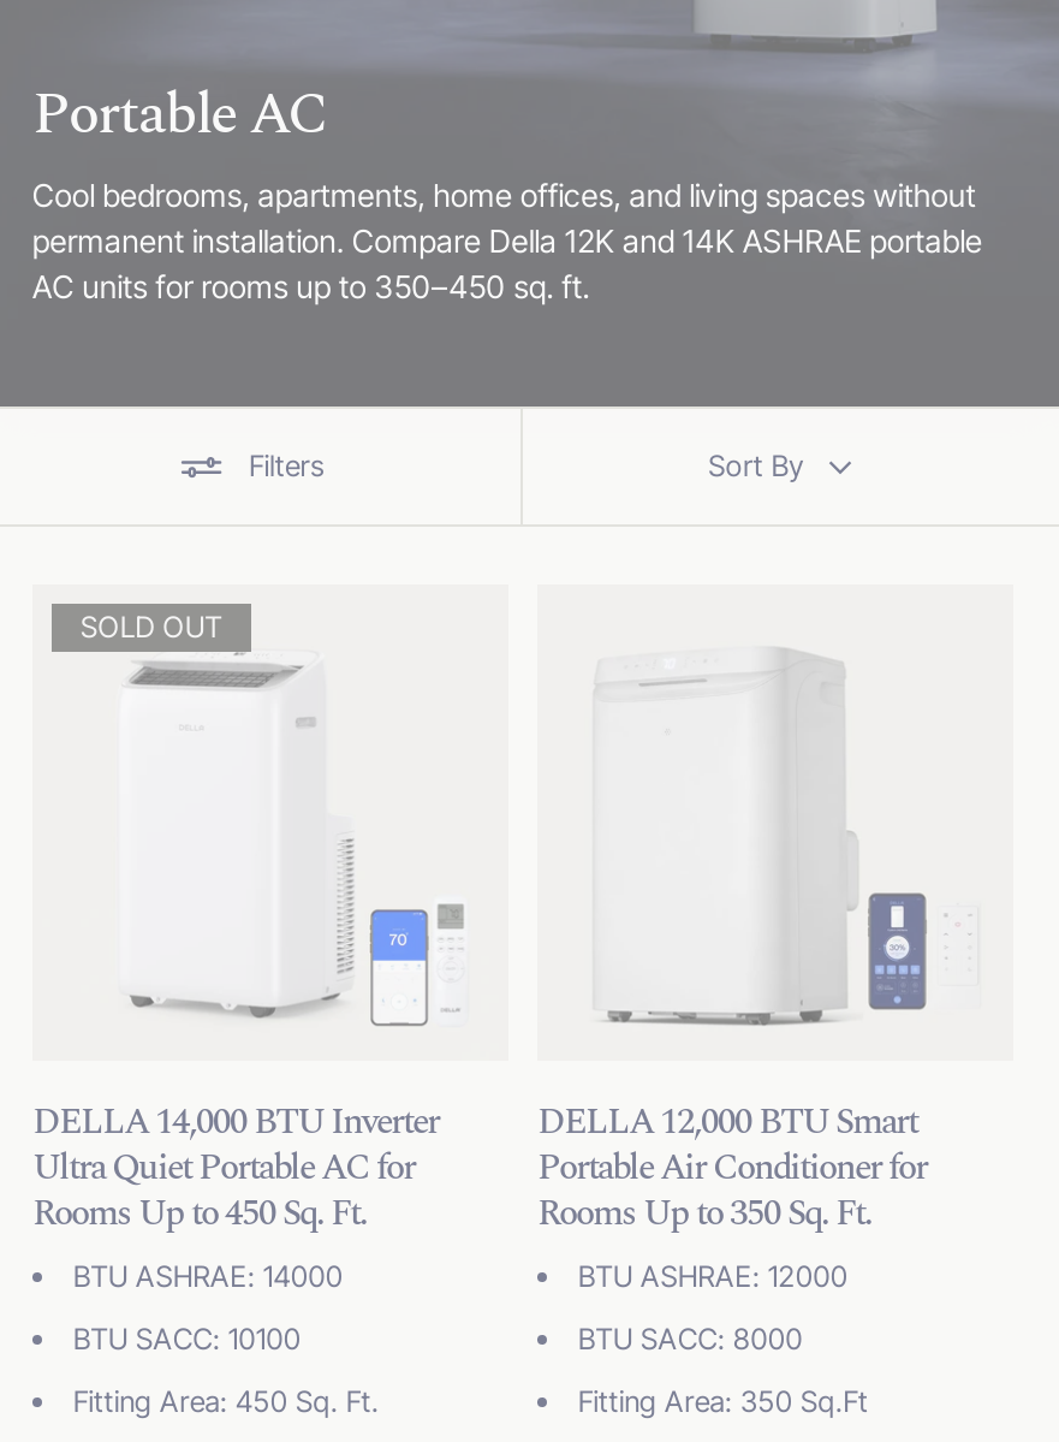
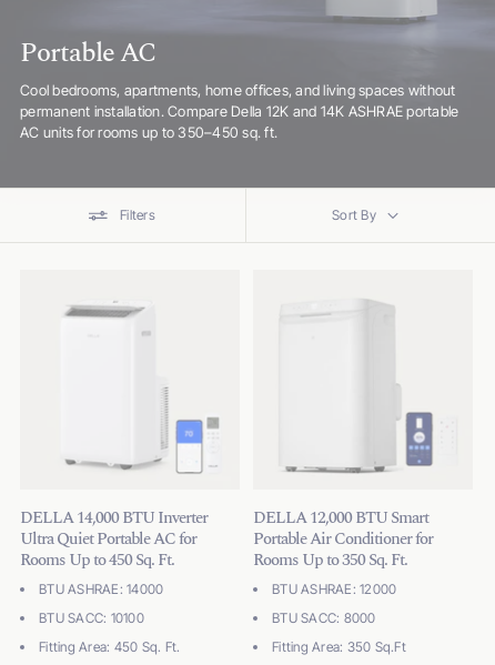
- SOLD OUT
